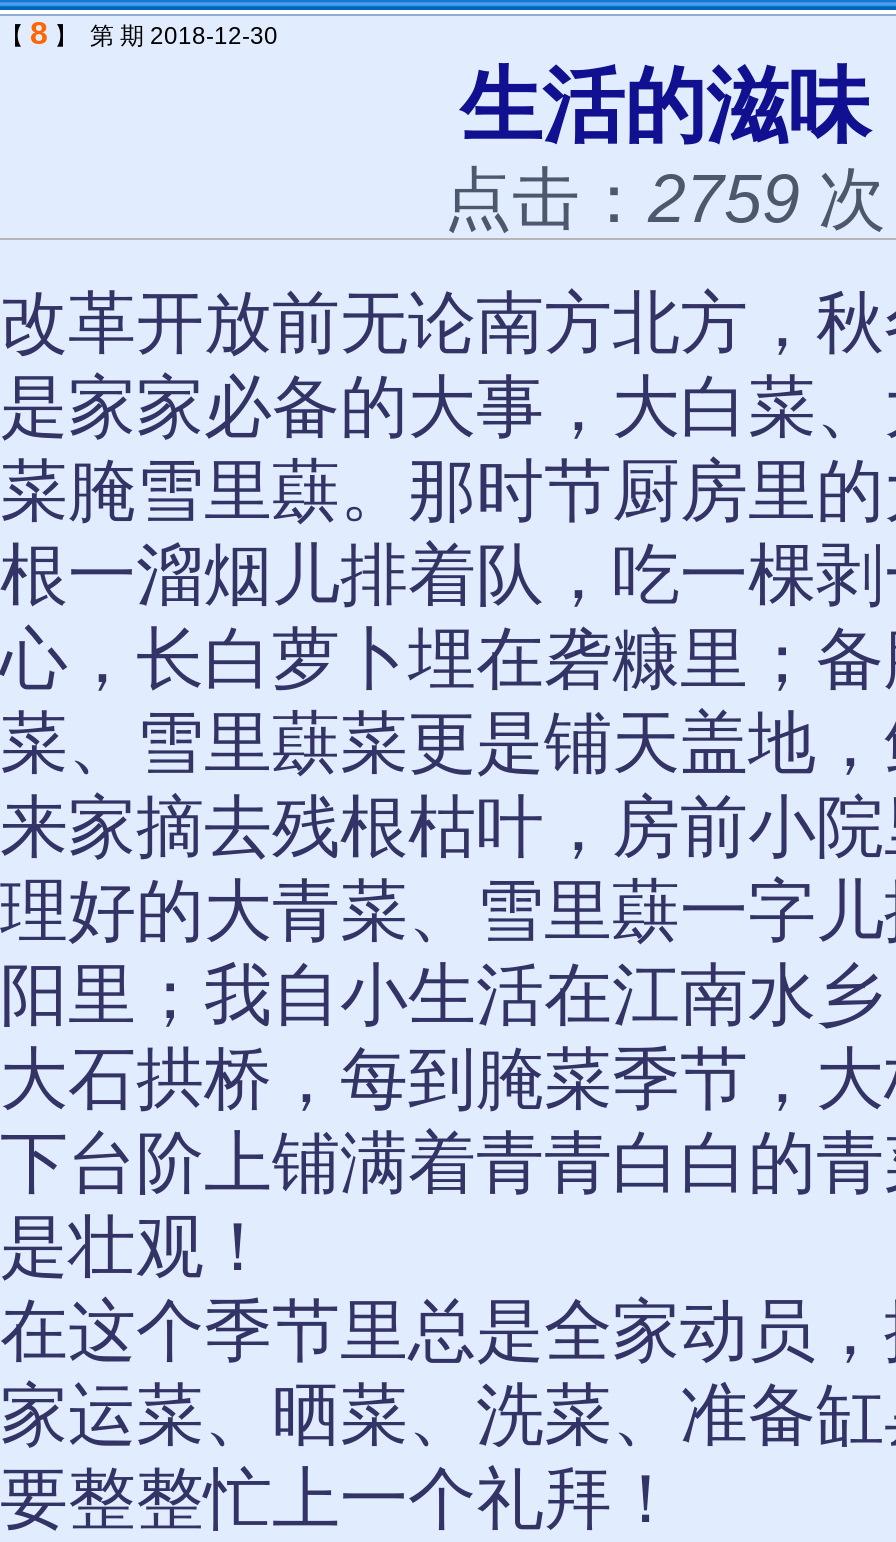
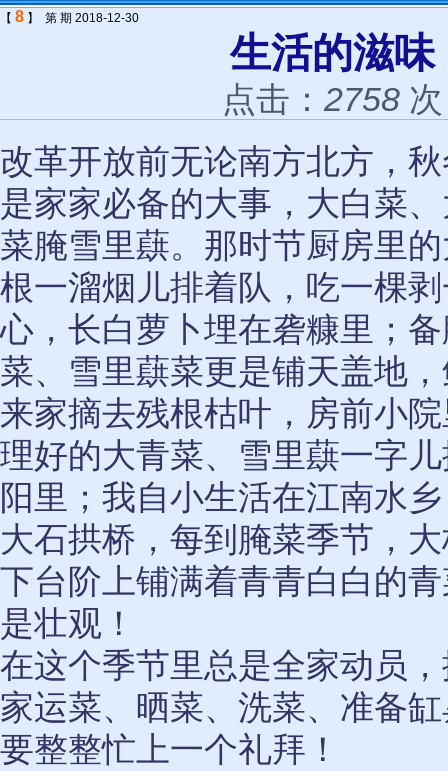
- 点击：2759次
+ 点击：2758次
